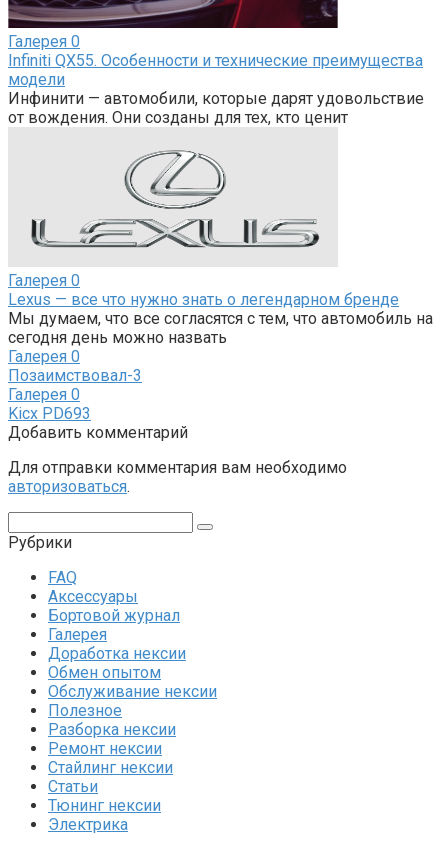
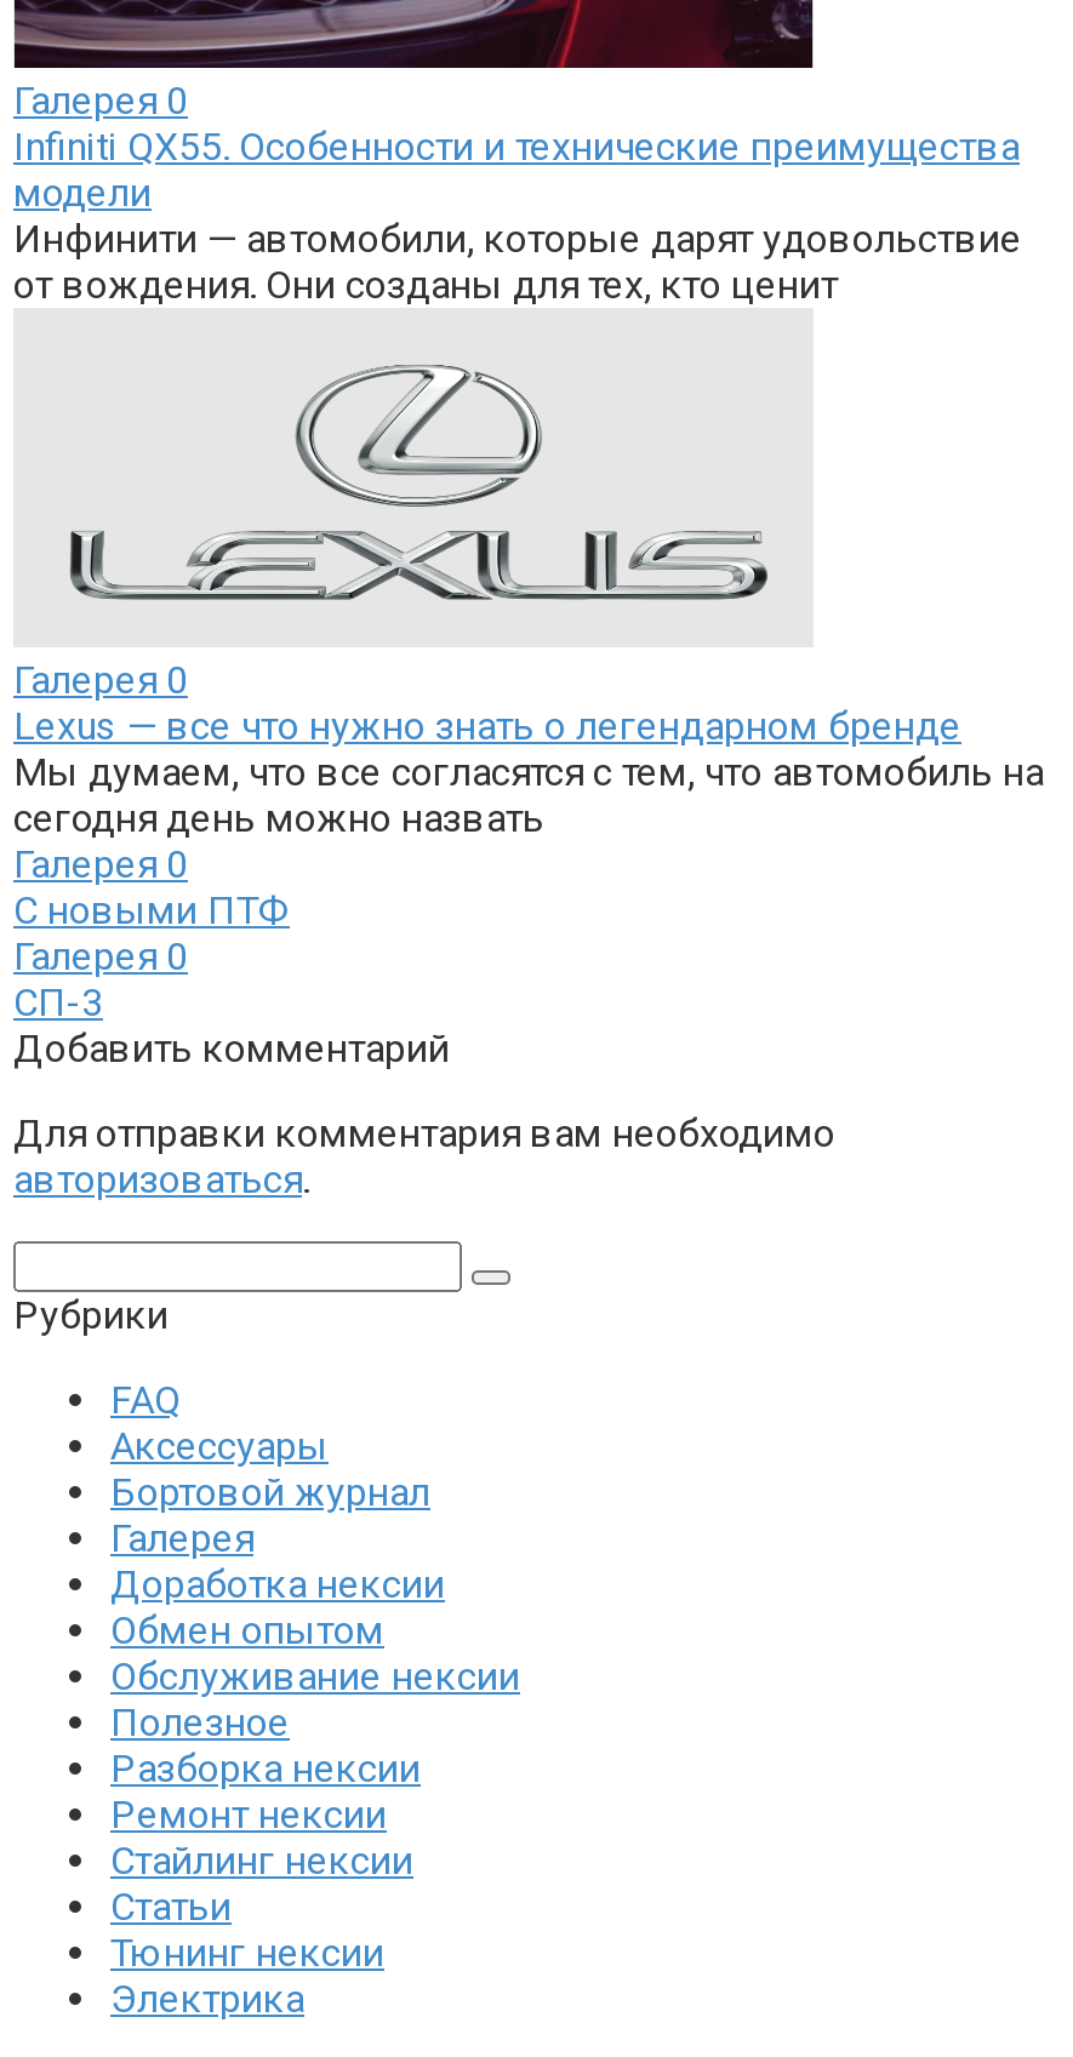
- Позаимствовал-3
+ С новыми ПТФ

- Kicx PD693
+ СП-3
